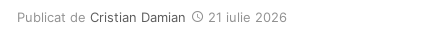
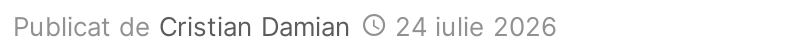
- Publicat de Cristian Damian 21 iulie 2026
+ Publicat de Cristian Damian 24 iulie 2026
